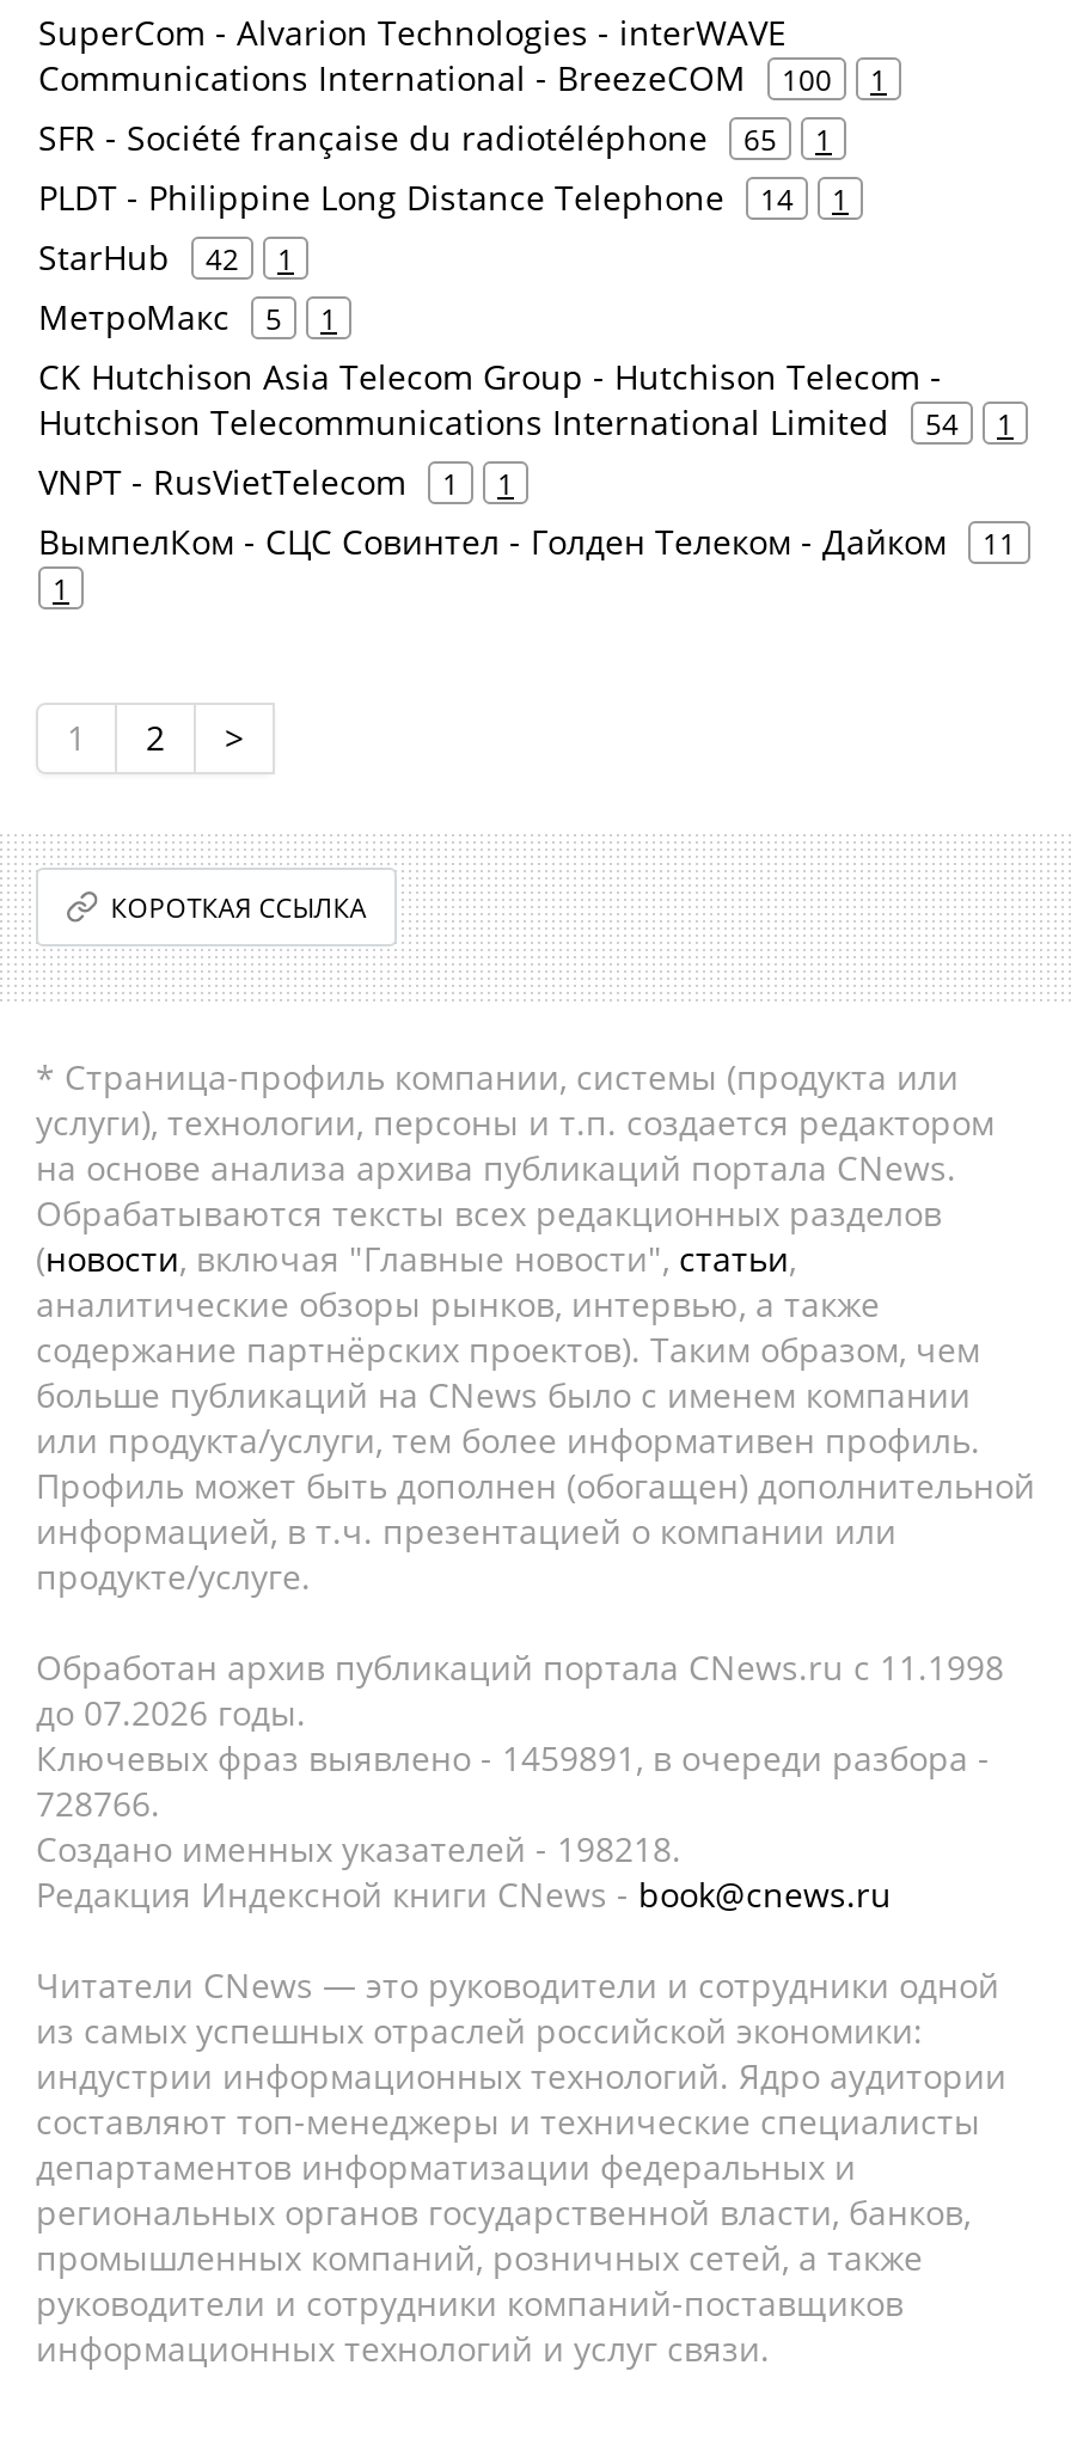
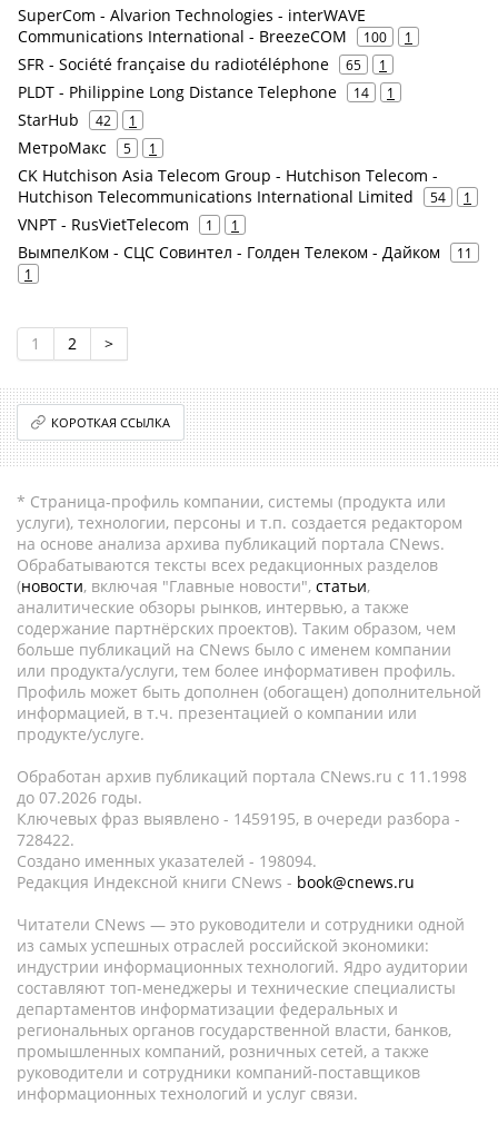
- Ключевых фраз выявлено - 1459891, в очереди разбора -
+ Ключевых фраз выявлено - 1459195, в очереди разбора -

- 728766.
+ 728422.

- Создано именных указателей - 198218.
+ Создано именных указателей - 198094.
